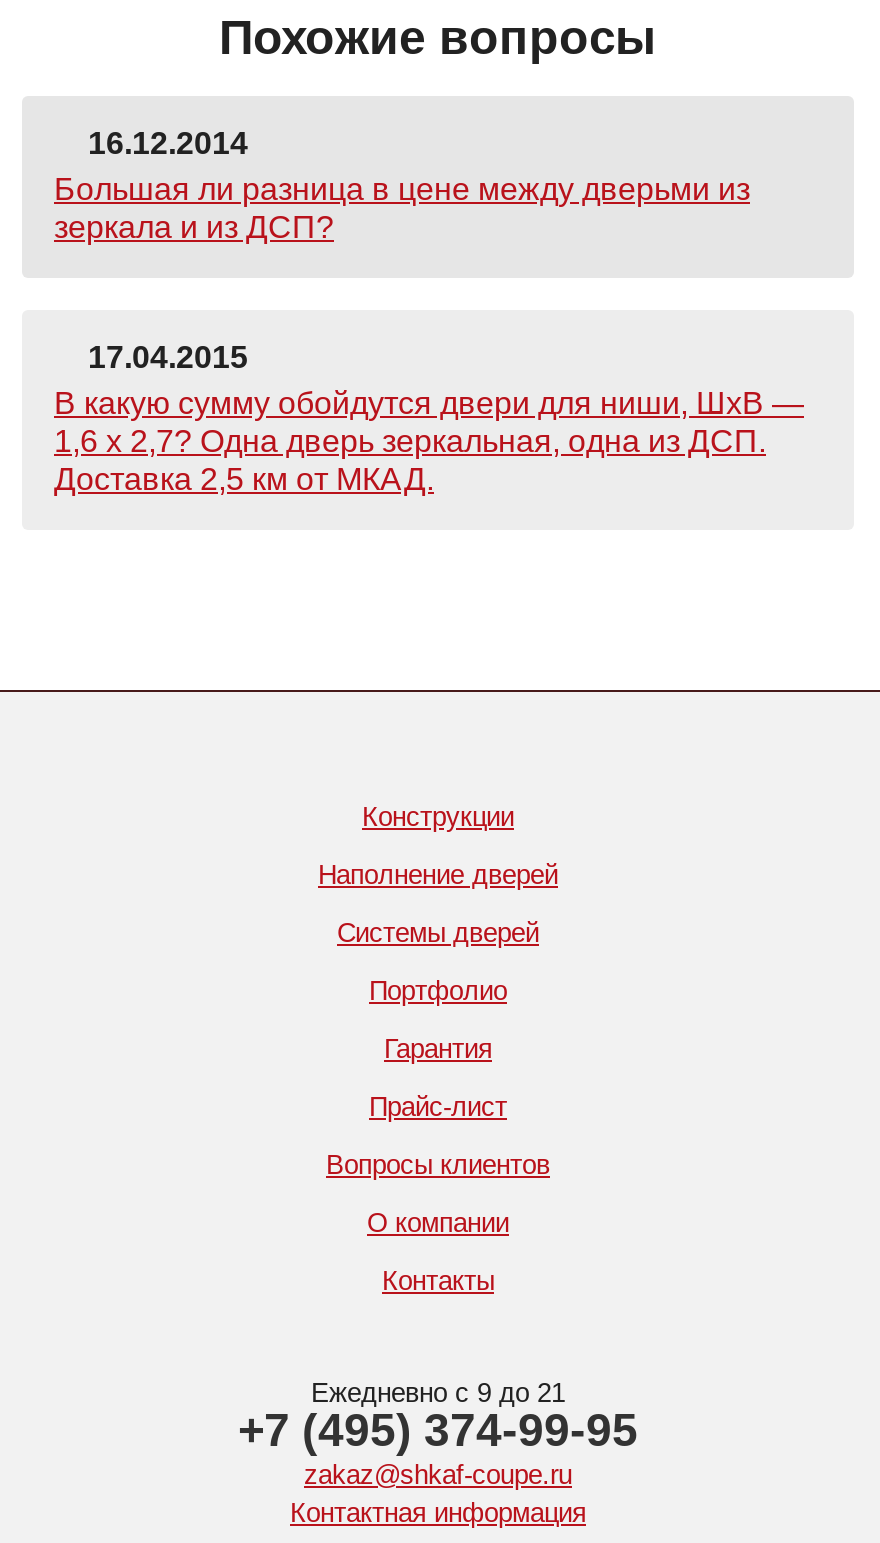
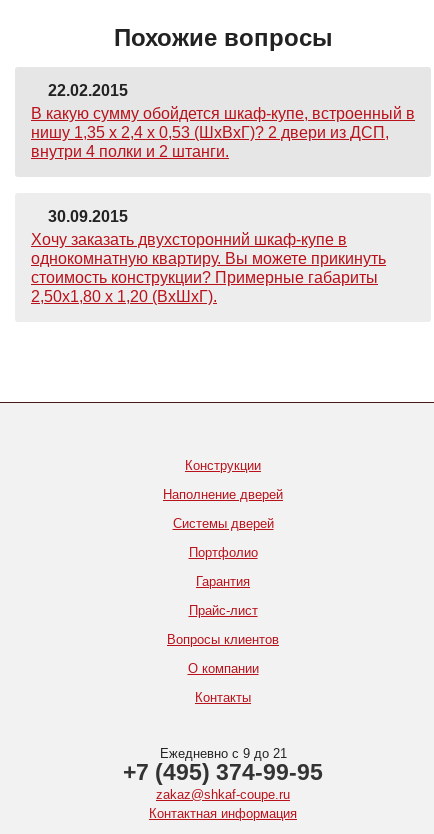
- 16.12.2014
- Большая ли разница в цене между дверьми из
- зеркала и из ДСП?
+ 22.02.2015
+ В какую сумму обойдется шкаф-купе, встроенный в
+ нишу 1,35 х 2,4 х 0,53 (ШхВхГ)? 2 двери из ДСП,
+ внутри 4 полки и 2 штанги.

- 17.04.2015
- В какую сумму обойдутся двери для ниши, ШхВ —
- 1,6 х 2,7? Одна дверь зеркальная, одна из ДСП.
- Доставка 2,5 км от МКАД.
+ 30.09.2015
+ Хочу заказать двухсторонний шкаф-купе в
+ однокомнатную квартиру. Вы можете прикинуть
+ стоимость конструкции? Примерные габариты
+ 2,50х1,80 х 1,20 (ВхШхГ).
